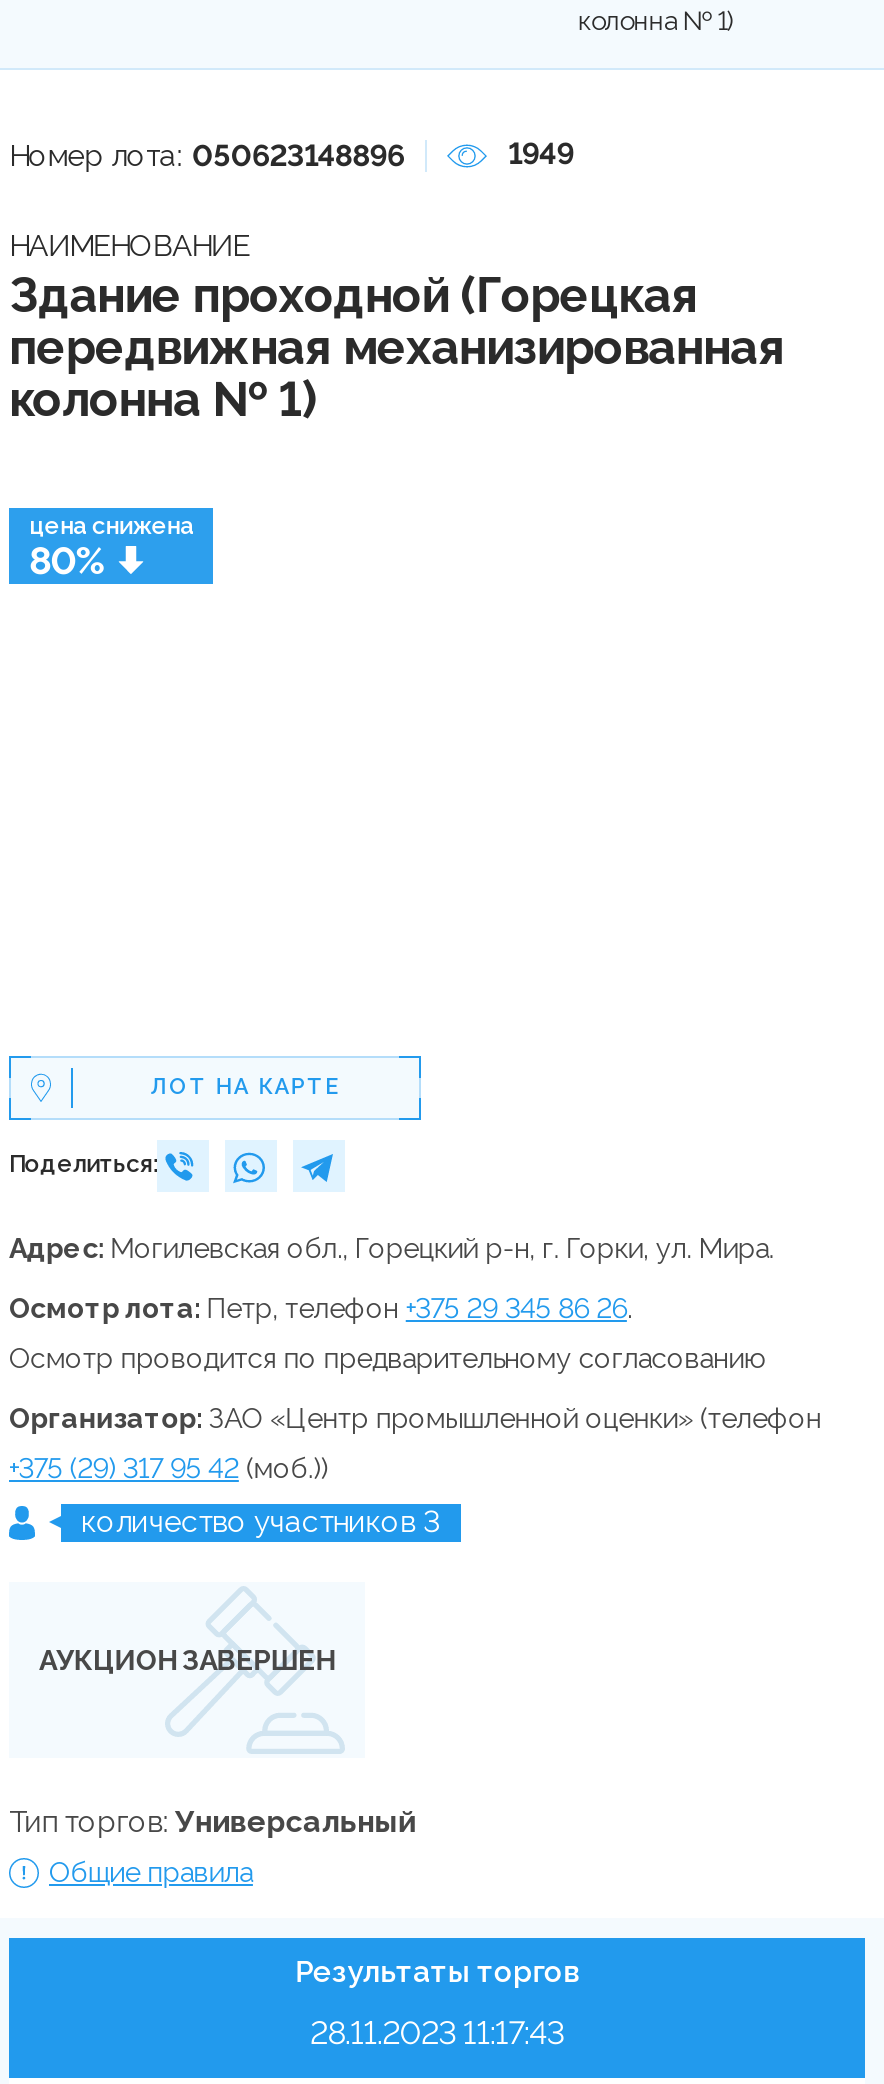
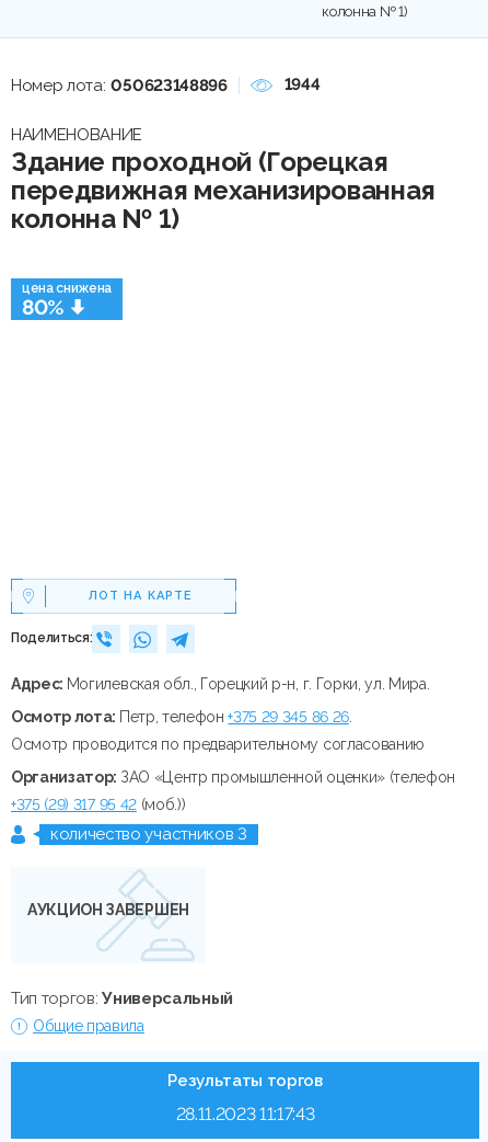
- 1949
+ 1944
